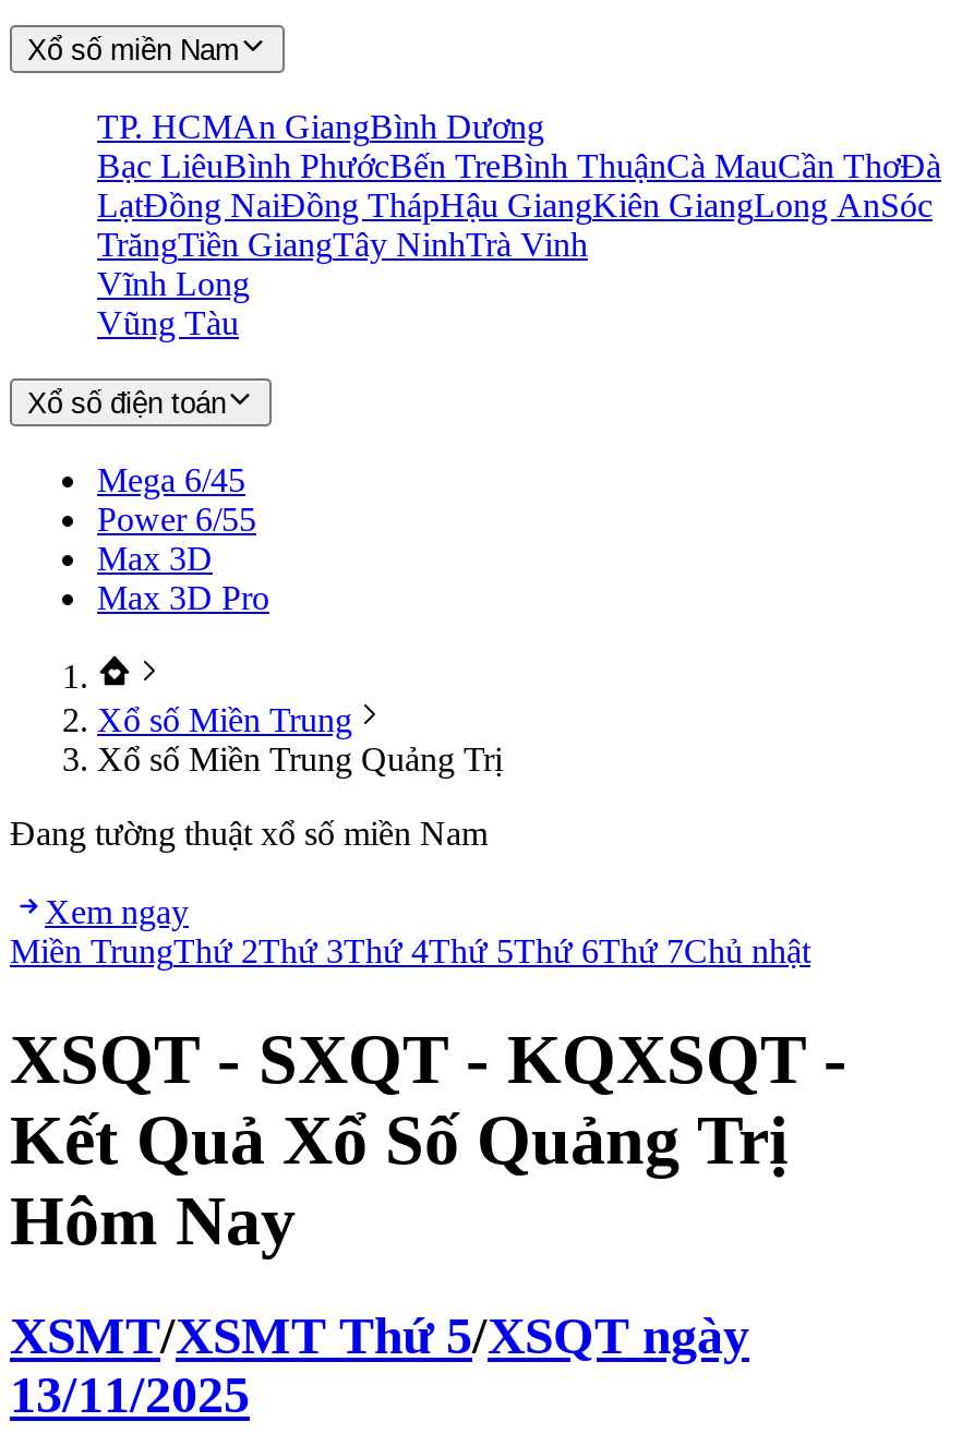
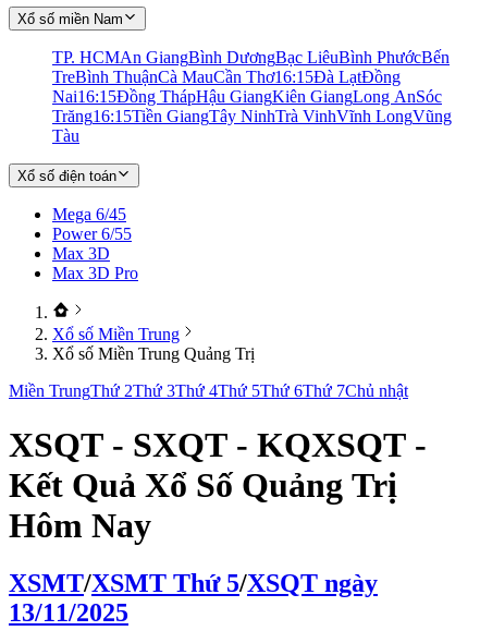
- TP. HCMAn GiangBình Dương
- Bạc LiêuBình PhướcBến TreBình ThuậnCà MauCần ThơĐà
- LạtĐồng NaiĐồng ThápHậu GiangKiên GiangLong AnSóc
- TrăngTiền GiangTây NinhTrà Vinh
- Vĩnh Long
- Vũng Tàu
+ TP. HCMAn GiangBình DươngBạc LiêuBình PhướcBến
+ TreBình ThuậnCà MauCần Thơ16:15Đà LạtĐồng
+ Nai 16:15Đồng ThápHậu GiangKiên GiangLong AnSóc
+ Trăng 16:15Tiền GiangTây NinhTrà VinhVĩnh LongVũng
+ Tàu

- Đang tường thuật xổ số miền Nam
- Xem ngay
